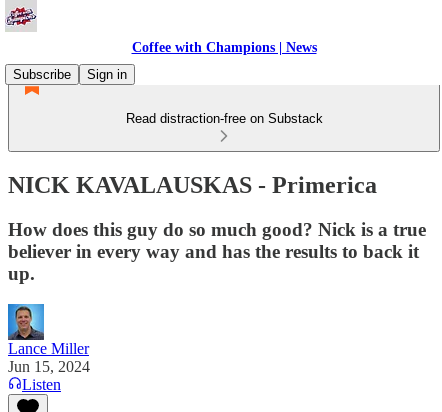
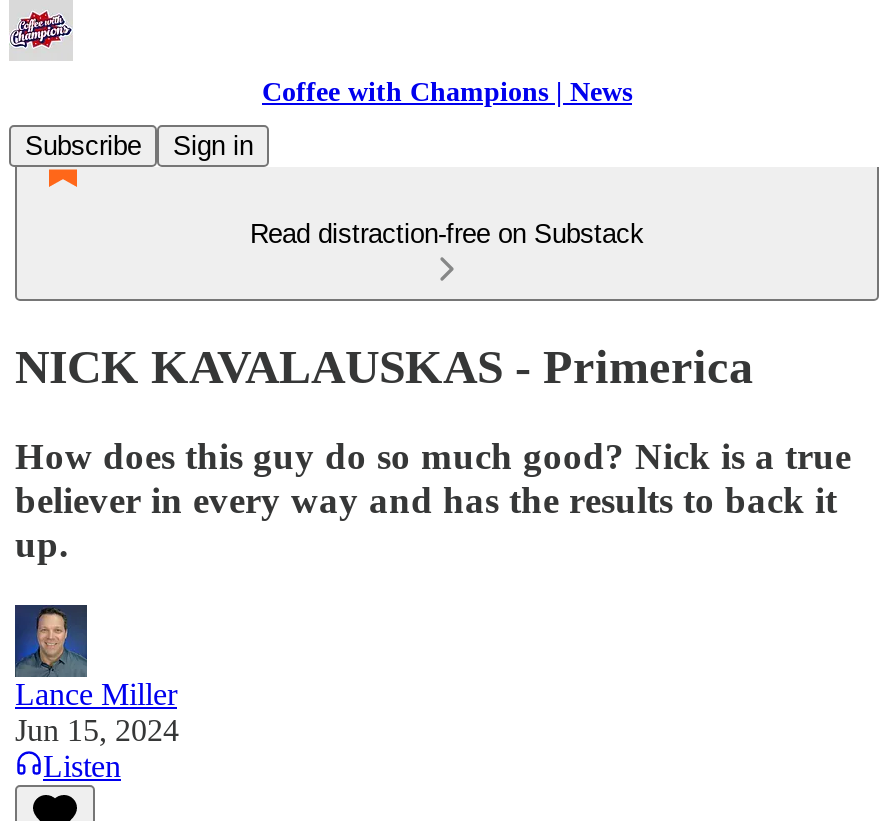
- [image]
+ [image]
